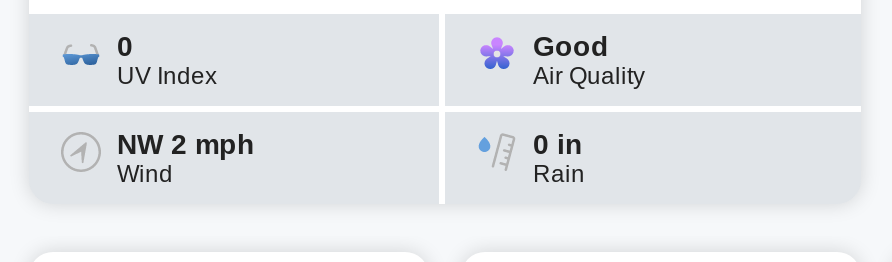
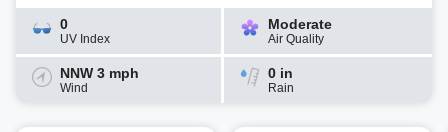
- Good
+ Moderate

- NW 2 mph
+ NNW 3 mph
